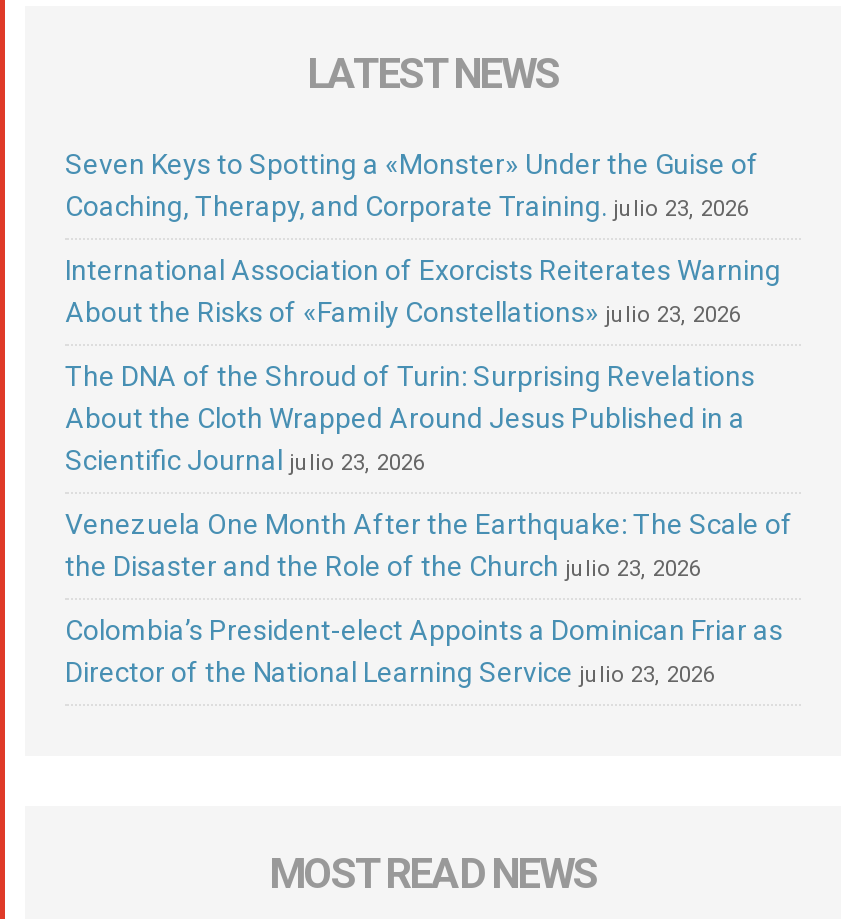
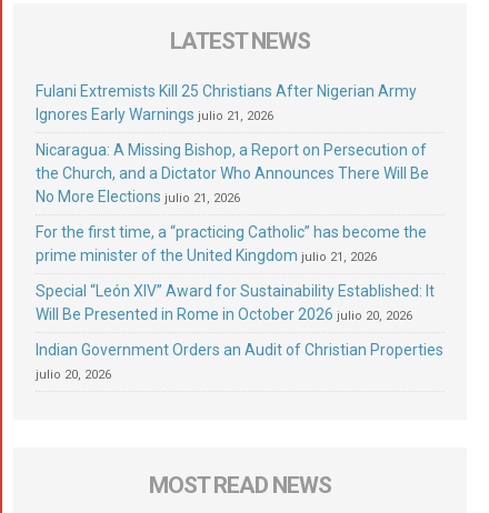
- Seven Keys to Spotting a «Monster» Under the Guise of
- Coaching, Therapy, and Corporate Training. julio 23, 2026
- International Association of Exorcists Reiterates Warning
- About the Risks of «Family Constellations» julio 23, 2026
- The DNA of the Shroud of Turin: Surprising Revelations
- About the Cloth Wrapped Around Jesus Published in a
- Scientific Journal julio 23, 2026
- Venezuela One Month After the Earthquake: The Scale of
- the Disaster and the Role of the Church julio 23, 2026
- Colombia’s President-elect Appoints a Dominican Friar as
- Director of the National Learning Service julio 23, 2026
+ Fulani Extremists Kill 25 Christians After Nigerian Army
+ Ignores Early Warnings julio 21, 2026
+ Nicaragua: A Missing Bishop, a Report on Persecution of
+ the Church, and a Dictator Who Announces There Will Be
+ No More Elections julio 21, 2026
+ For the first time, a “practicing Catholic” has become the
+ prime minister of the United Kingdom julio 21, 2026
+ Special “León XIV” Award for Sustainability Established: It
+ Will Be Presented in Rome in October 2026 julio 20, 2026
+ Indian Government Orders an Audit of Christian Properties
+ julio 20, 2026
